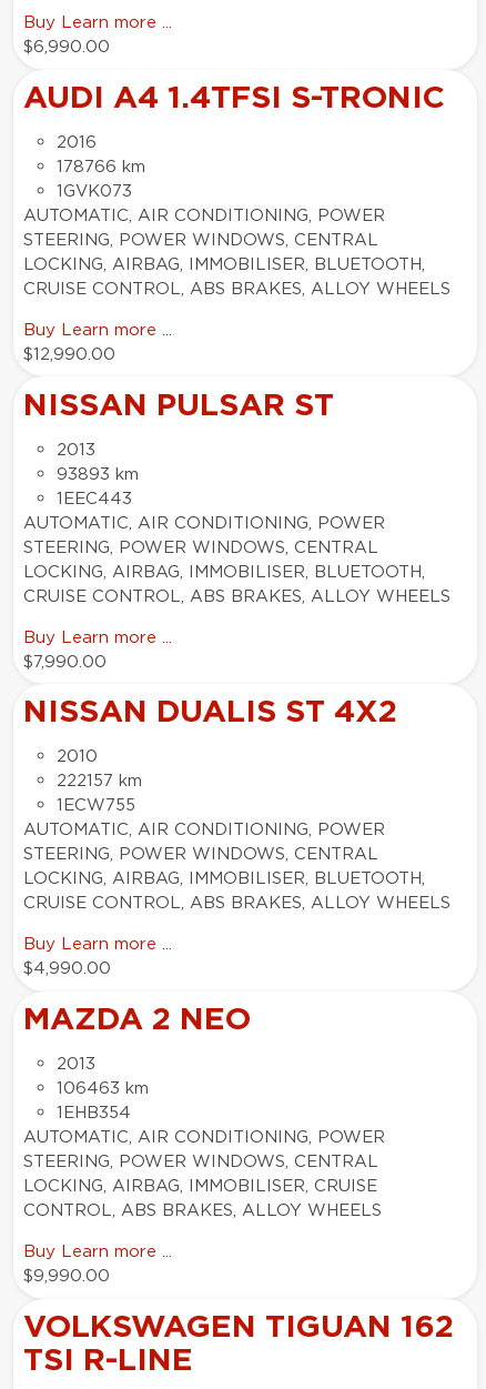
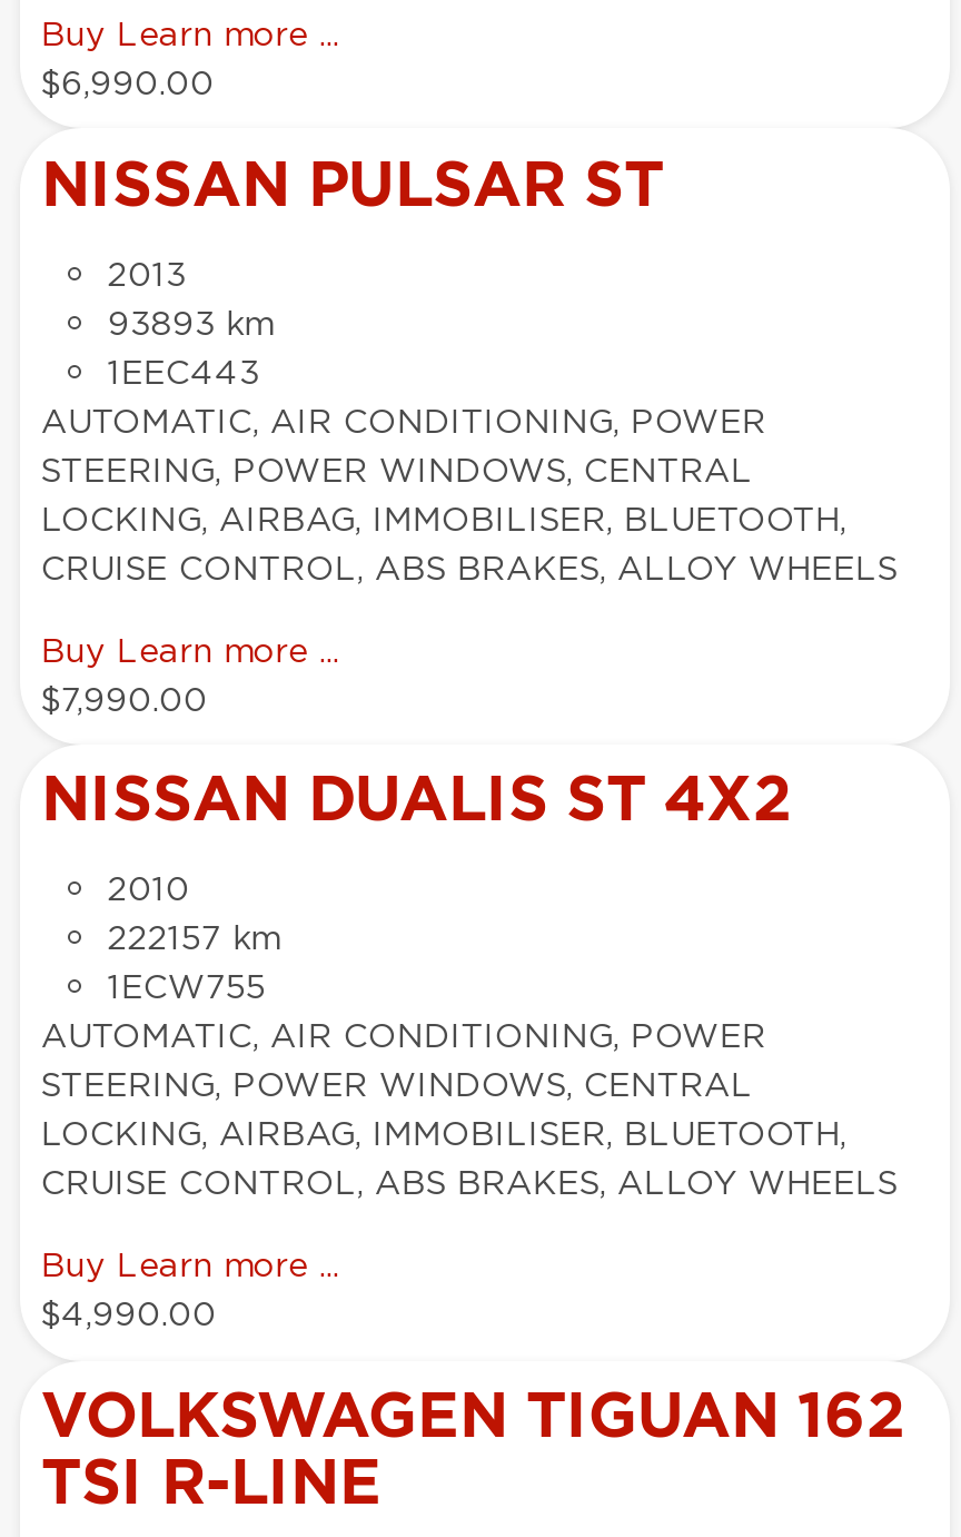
- AUDI A4 1.4TFSI S-TRONIC
- 2016
- 178766 km
- 1GVK073
- AUTOMATIC, AIR CONDITIONING, POWER
- STEERING, POWER WINDOWS, CENTRAL
- LOCKING, AIRBAG, IMMOBILISER, BLUETOOTH,
- CRUISE CONTROL, ABS BRAKES, ALLOY WHEELS
- Buy Learn more ...
- $12,990.00

- MAZDA 2 NEO
- 2013
- 106463 km
- 1EHB354
- AUTOMATIC, AIR CONDITIONING, POWER
- STEERING, POWER WINDOWS, CENTRAL
- LOCKING, AIRBAG, IMMOBILISER, CRUISE
- CONTROL, ABS BRAKES, ALLOY WHEELS
- Buy Learn more ...
- $9,990.00
